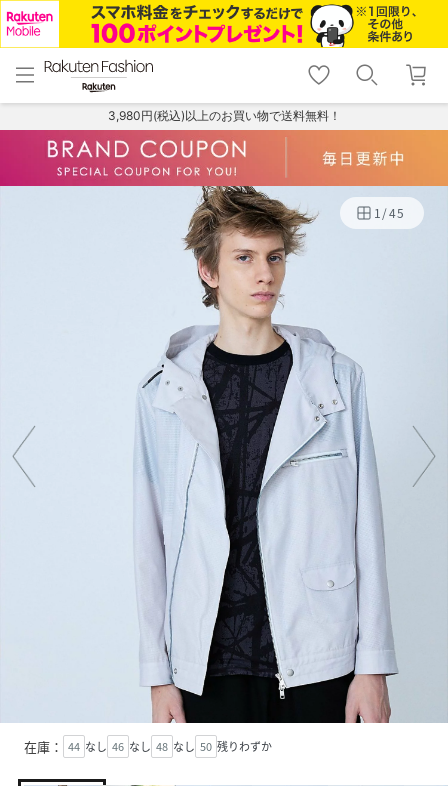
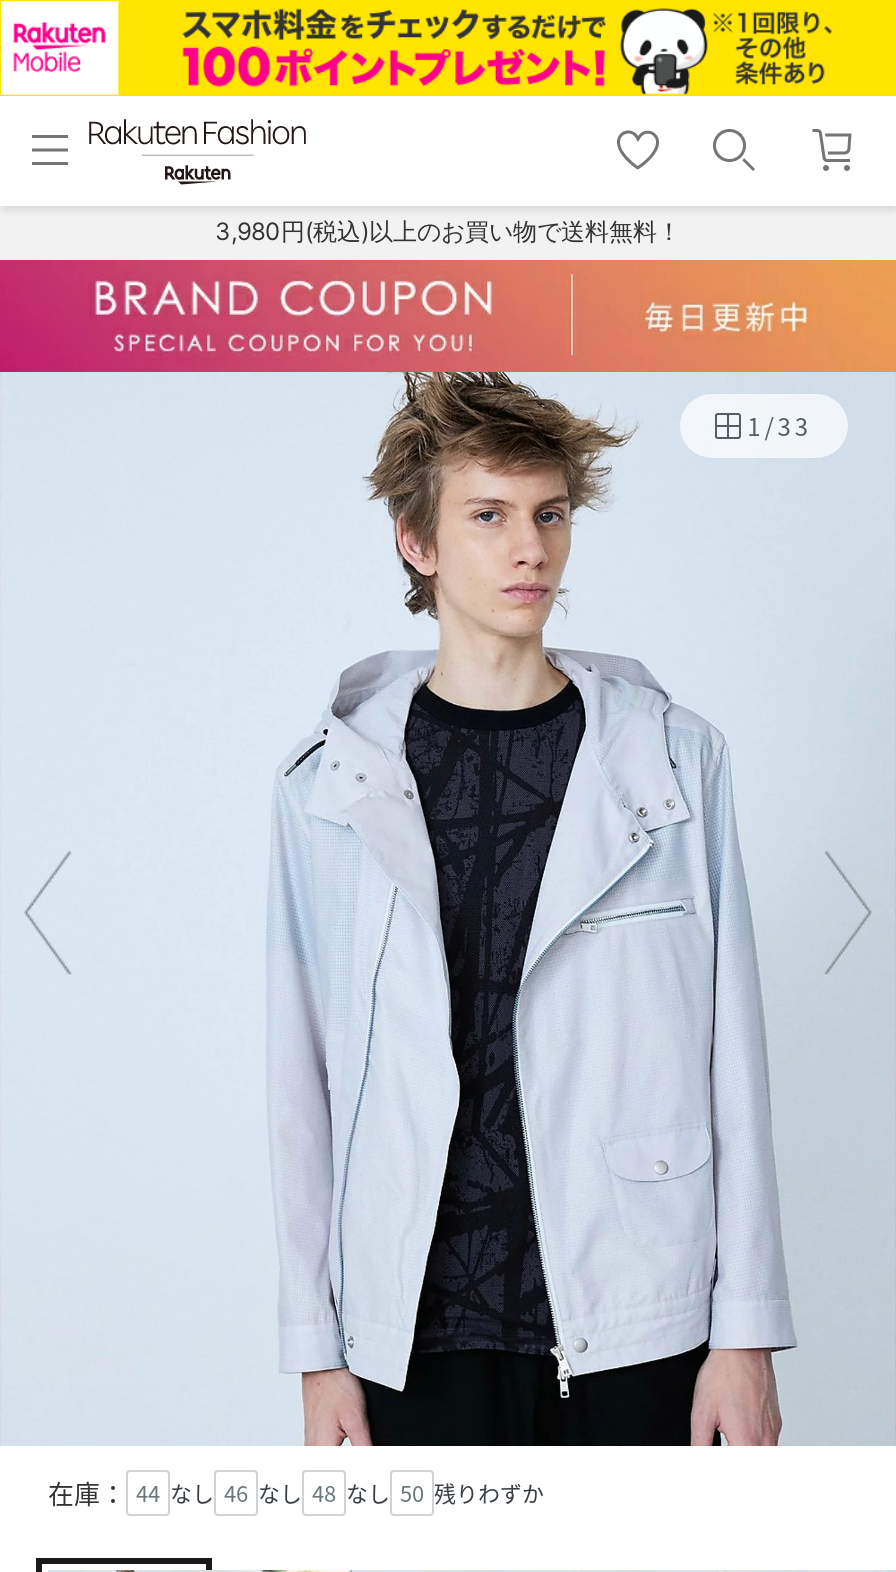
- 1 /45
+ 1 /33
